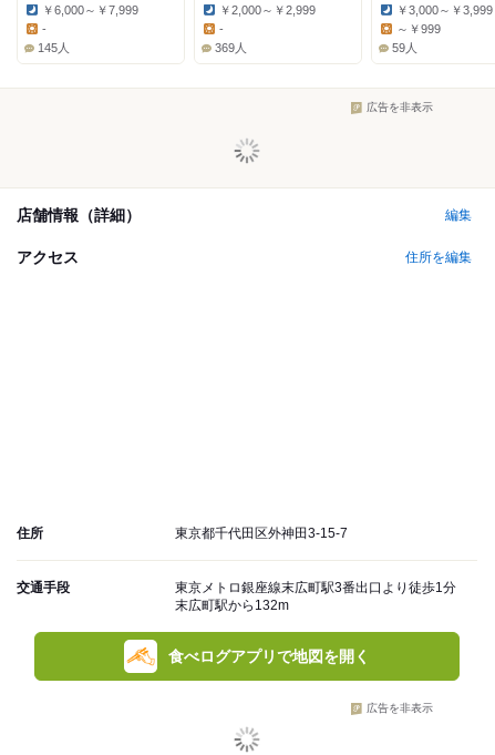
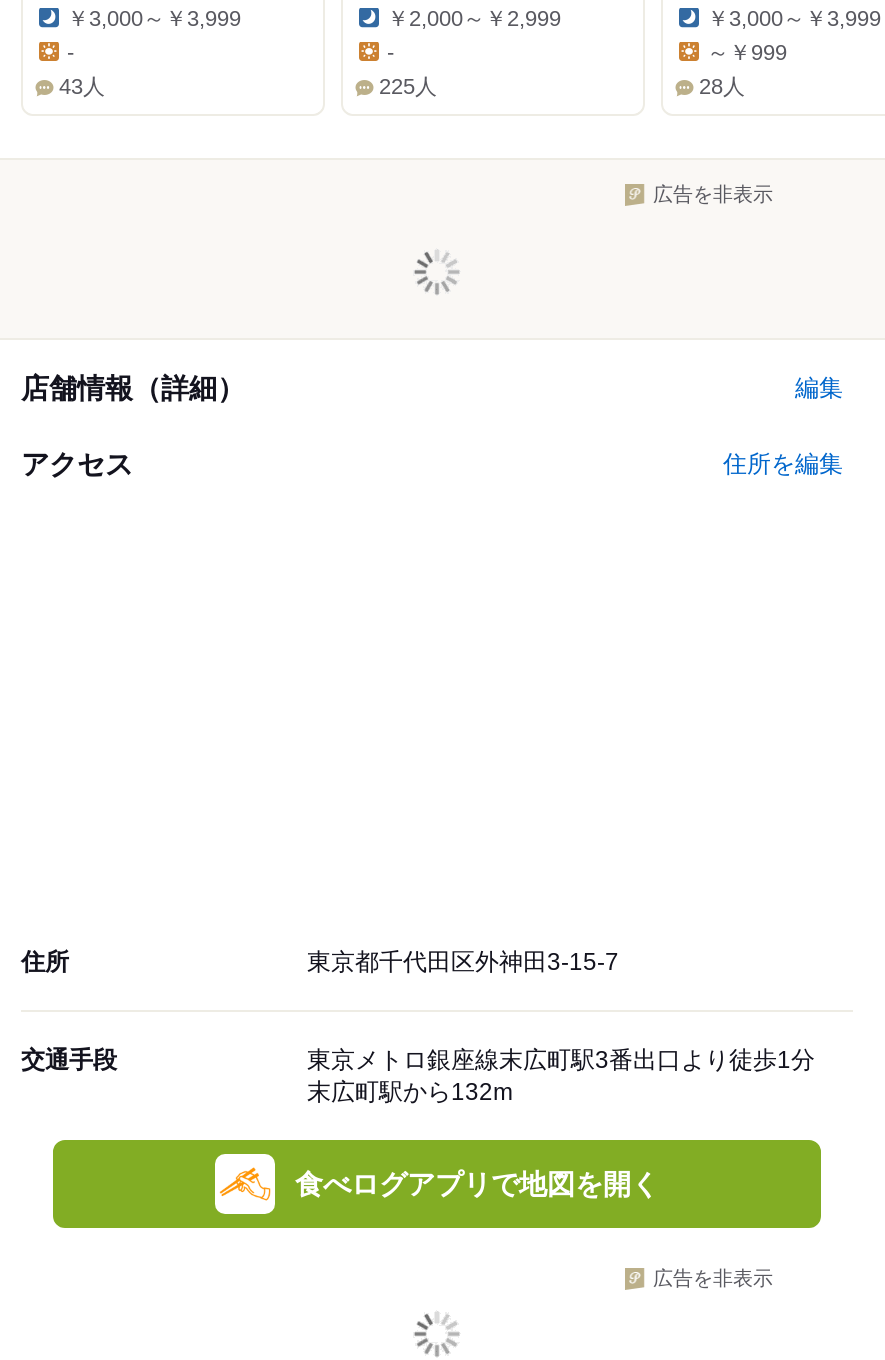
- ￥6,000～￥7,999
+ ￥3,000～￥3,999

- 145人
+ 43人

- 369人
+ 225人

- 59人
+ 28人
